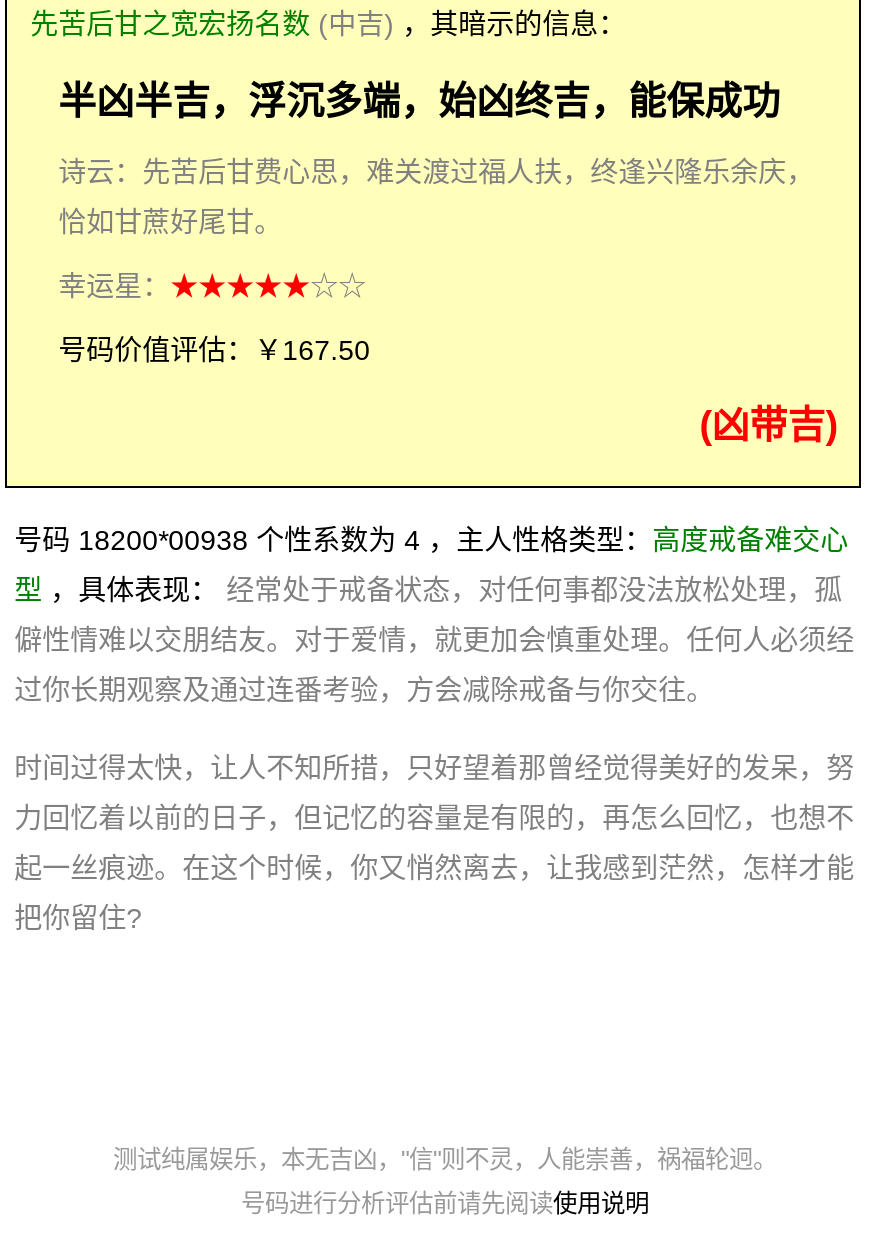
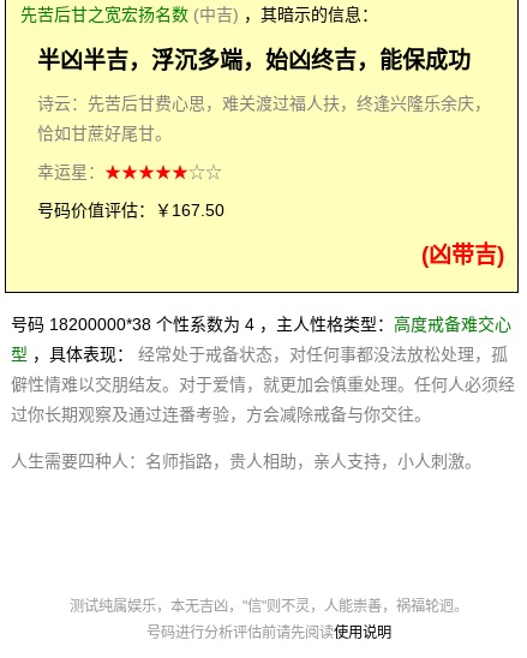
- 号码 18200*00938 个性系数为 4 ，主人性格类型：高度戒备难交心
+ 号码 18200000*38 个性系数为 4 ，主人性格类型：高度戒备难交心

- 时间过得太快，让人不知所措，只好望着那曾经觉得美好的发呆，努
- 力回忆着以前的日子，但记忆的容量是有限的，再怎么回忆，也想不
- 起一丝痕迹。在这个时候，你又悄然离去，让我感到茫然，怎样才能
- 把你留住?
+ 人生需要四种人：名师指路，贵人相助，亲人支持，小人刺激。
